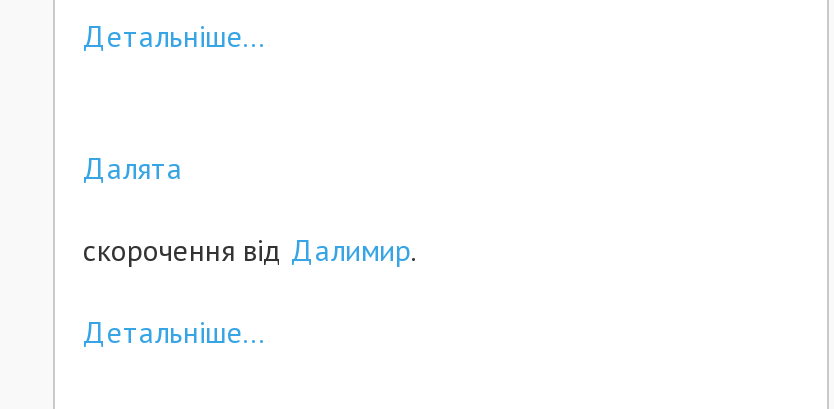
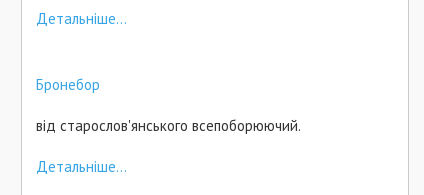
- Далята
+ Бронебор

- скорочення від Далимир.
+ від старослов'янського всепоборюючий.
